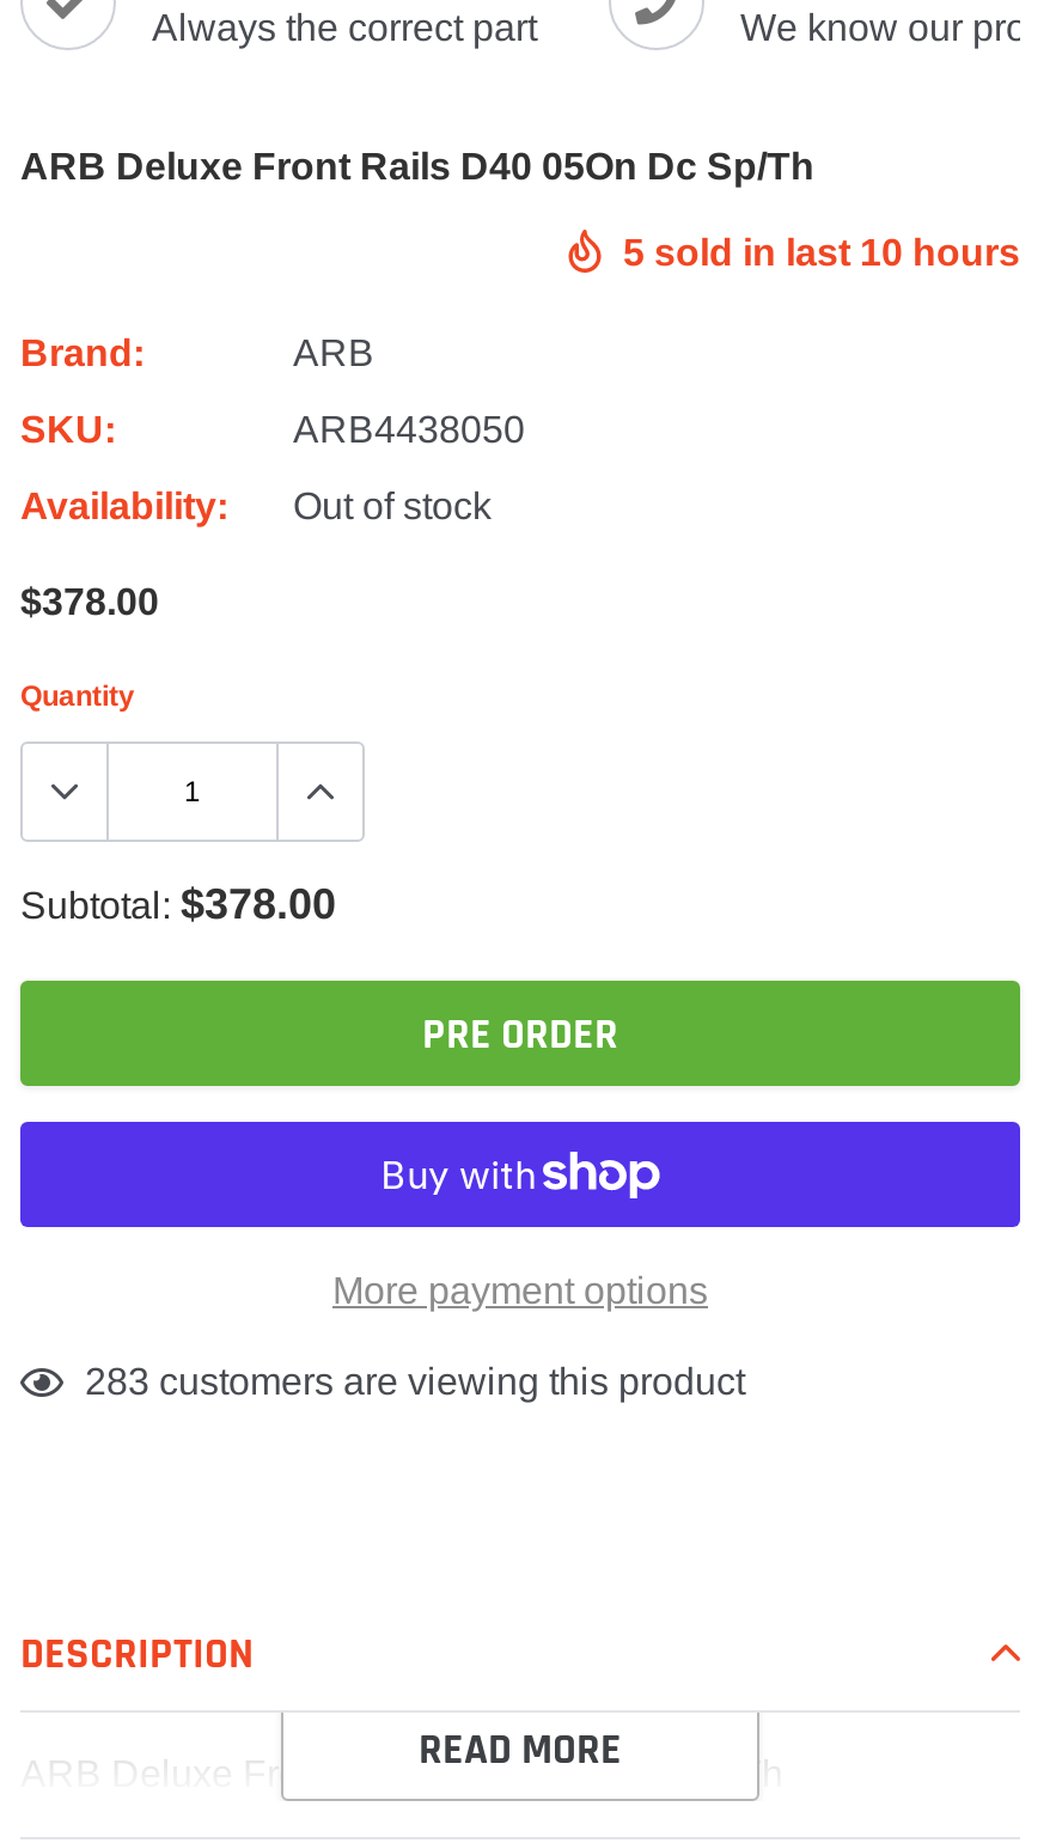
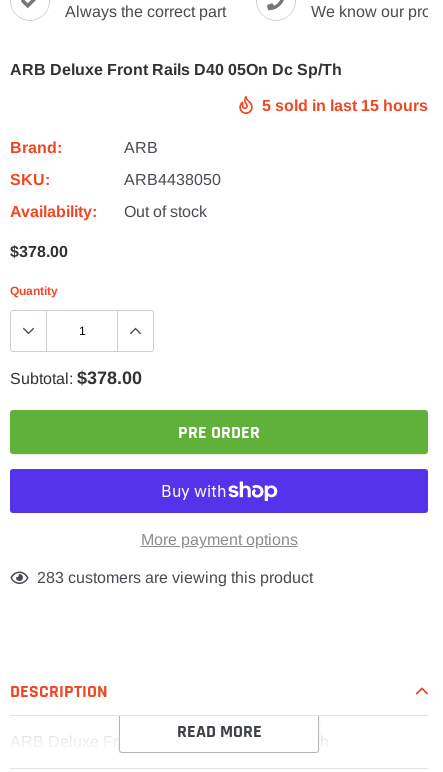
- 5 sold in last 10 hours
+ 5 sold in last 15 hours
